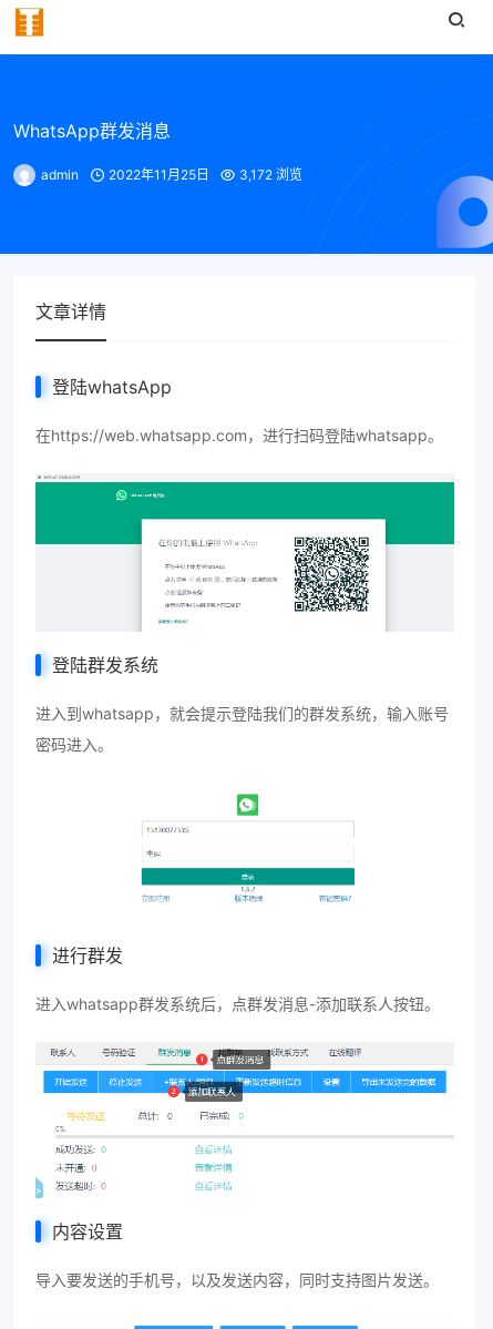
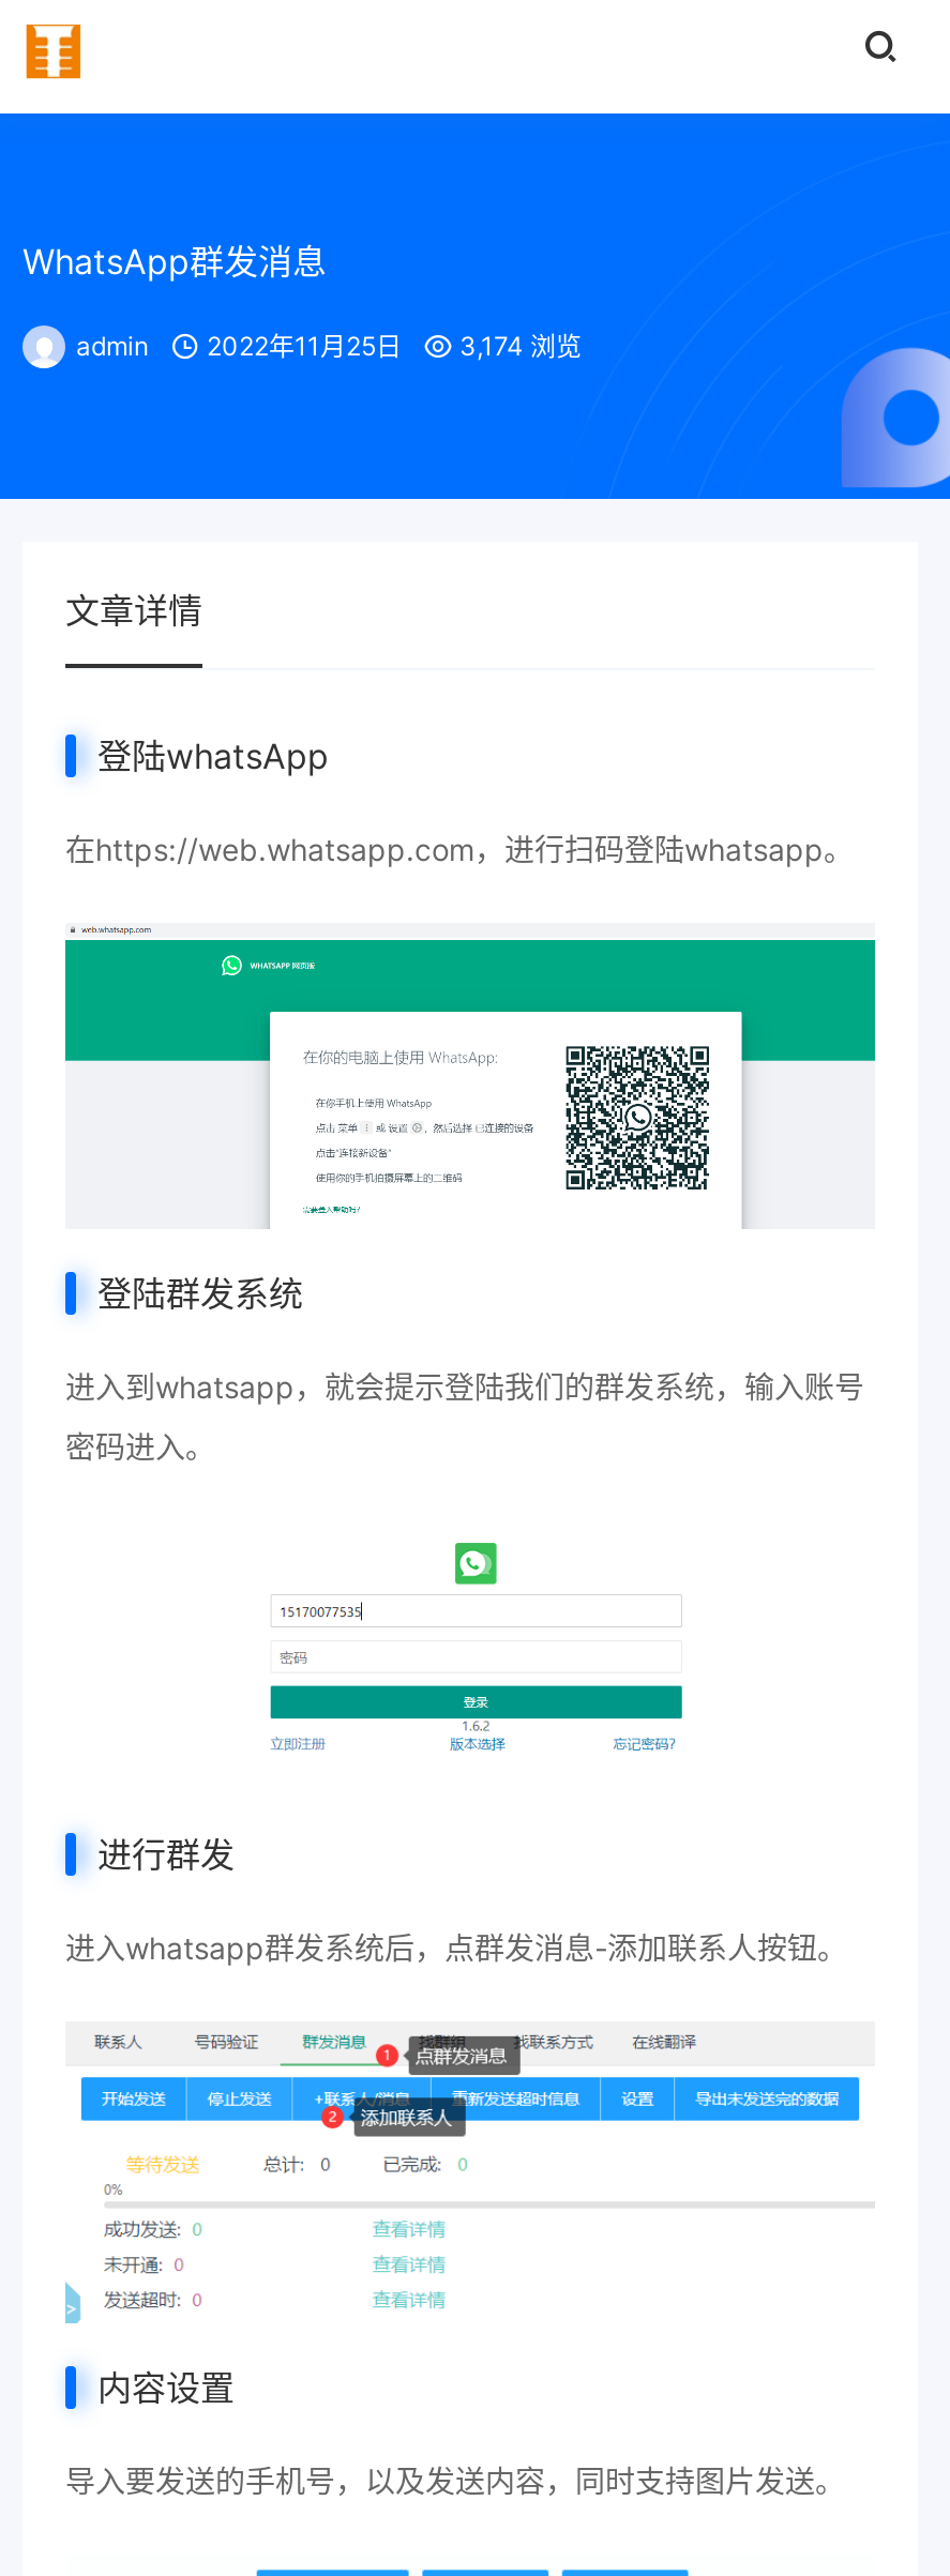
- admin 2022年11月25日 3,172 浏览
+ admin 2022年11月25日 3,174 浏览
